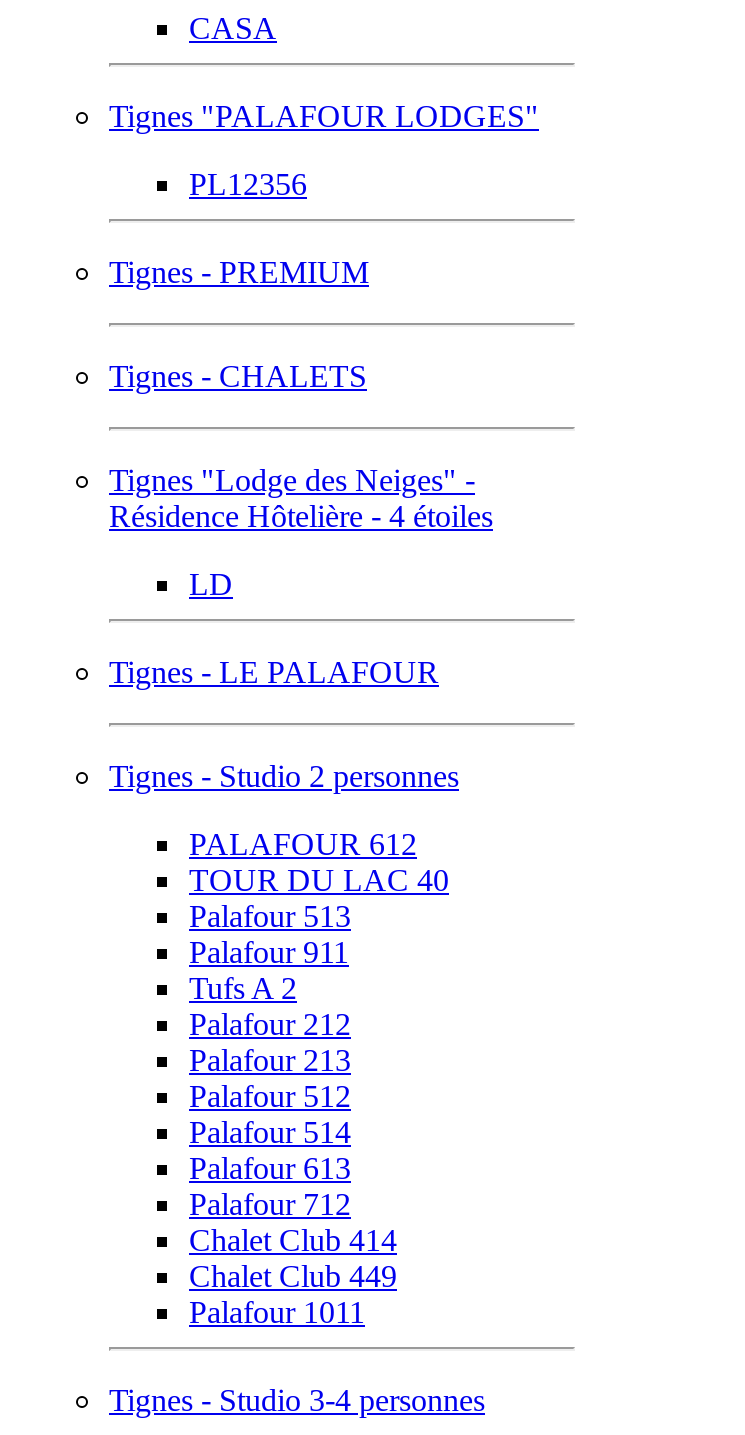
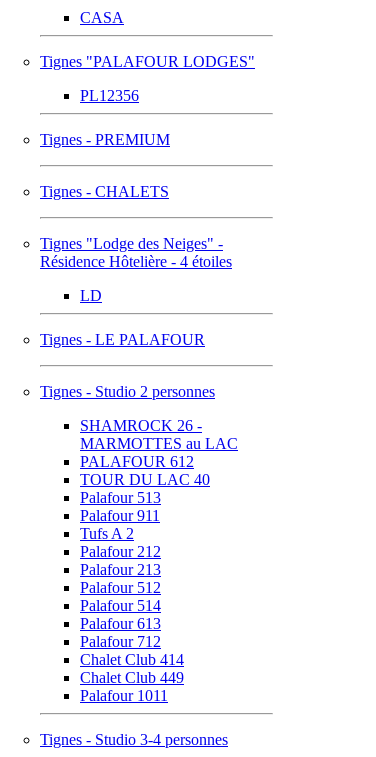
+ SHAMROCK 26 -
+ MARMOTTES au LAC
